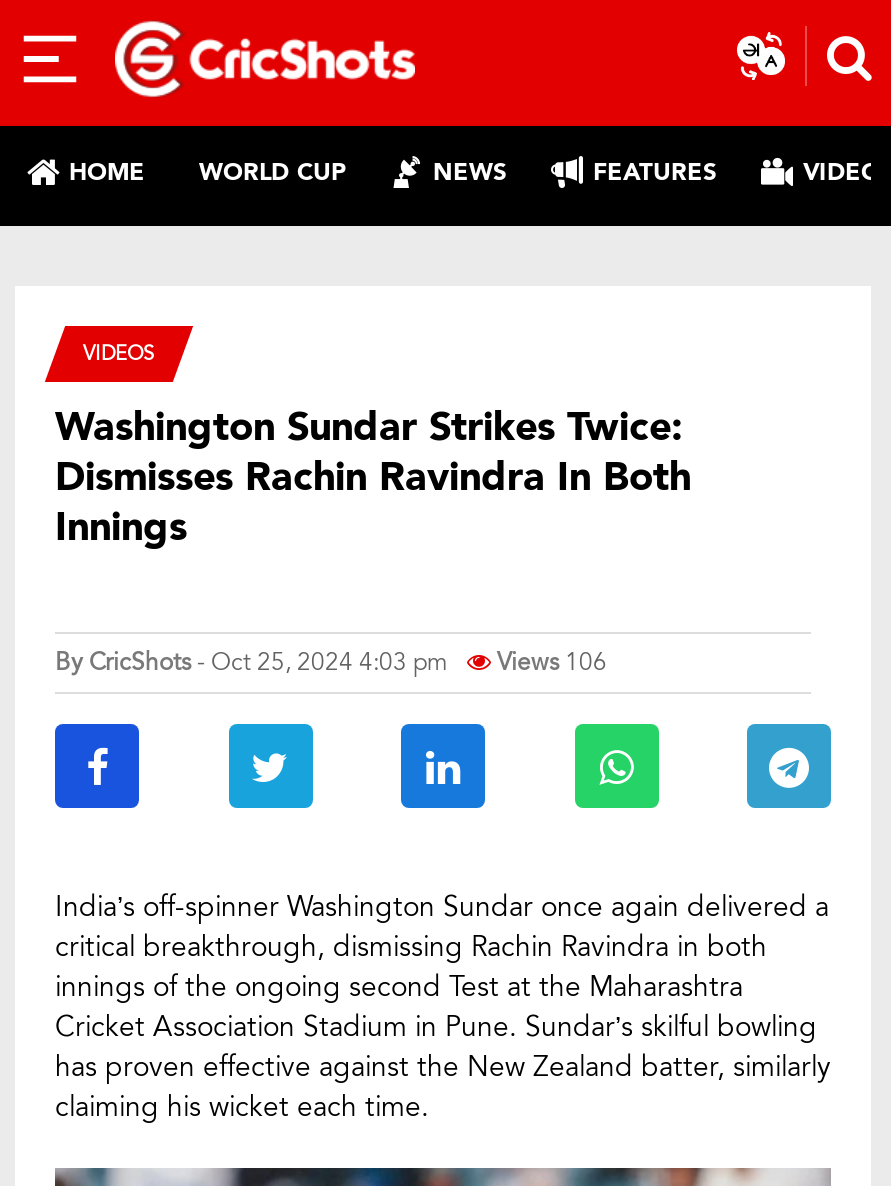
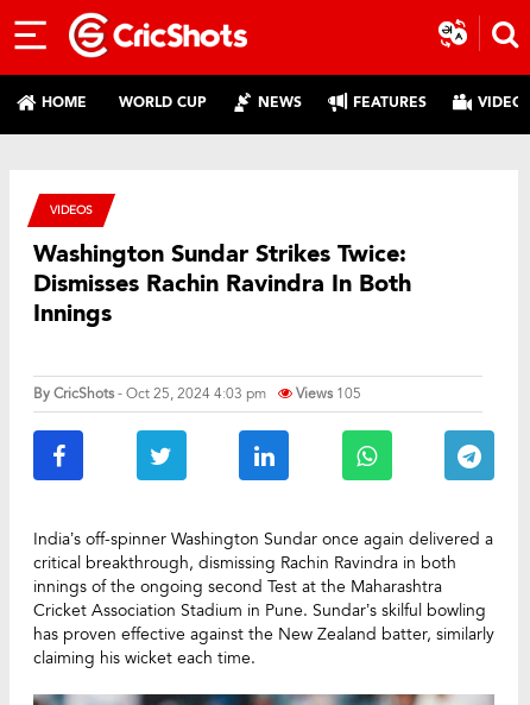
- By CricShots - Oct 25, 2024 4:03 pm Views 106
+ By CricShots - Oct 25, 2024 4:03 pm Views 105
